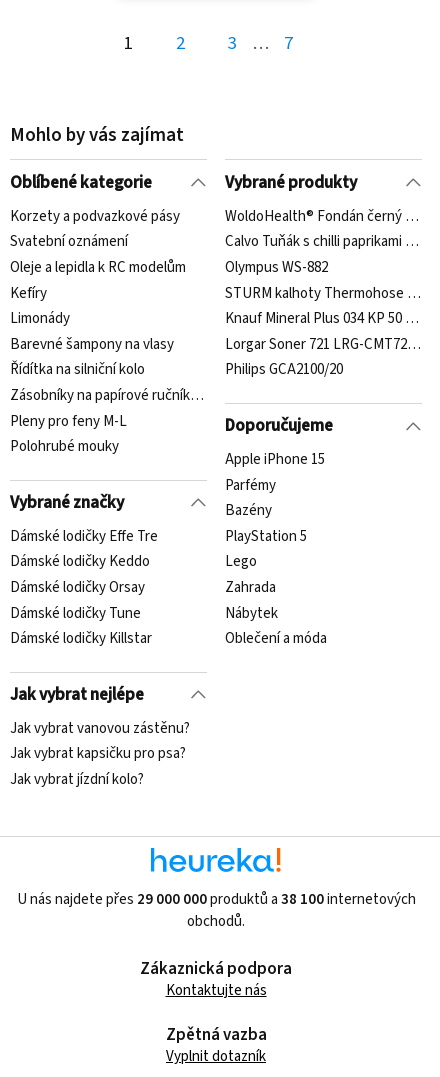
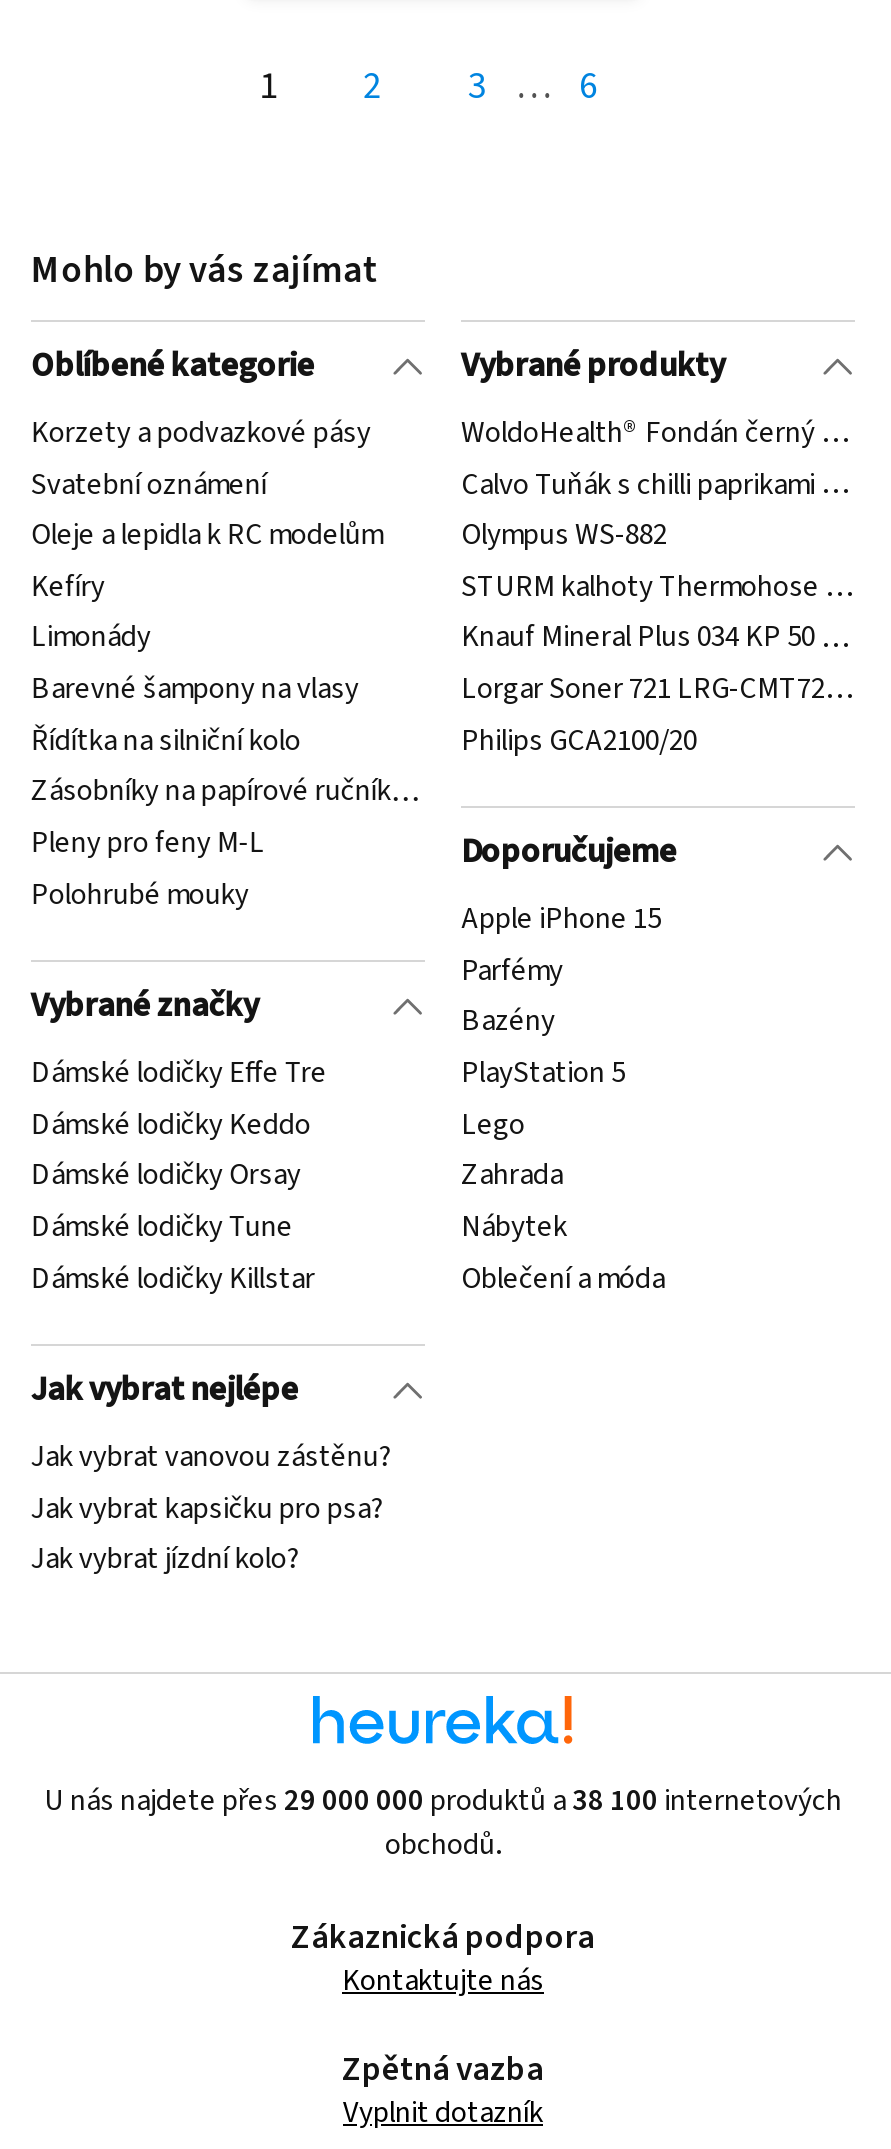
- 1 2 3 … 7
+ 1 2 3 … 6
